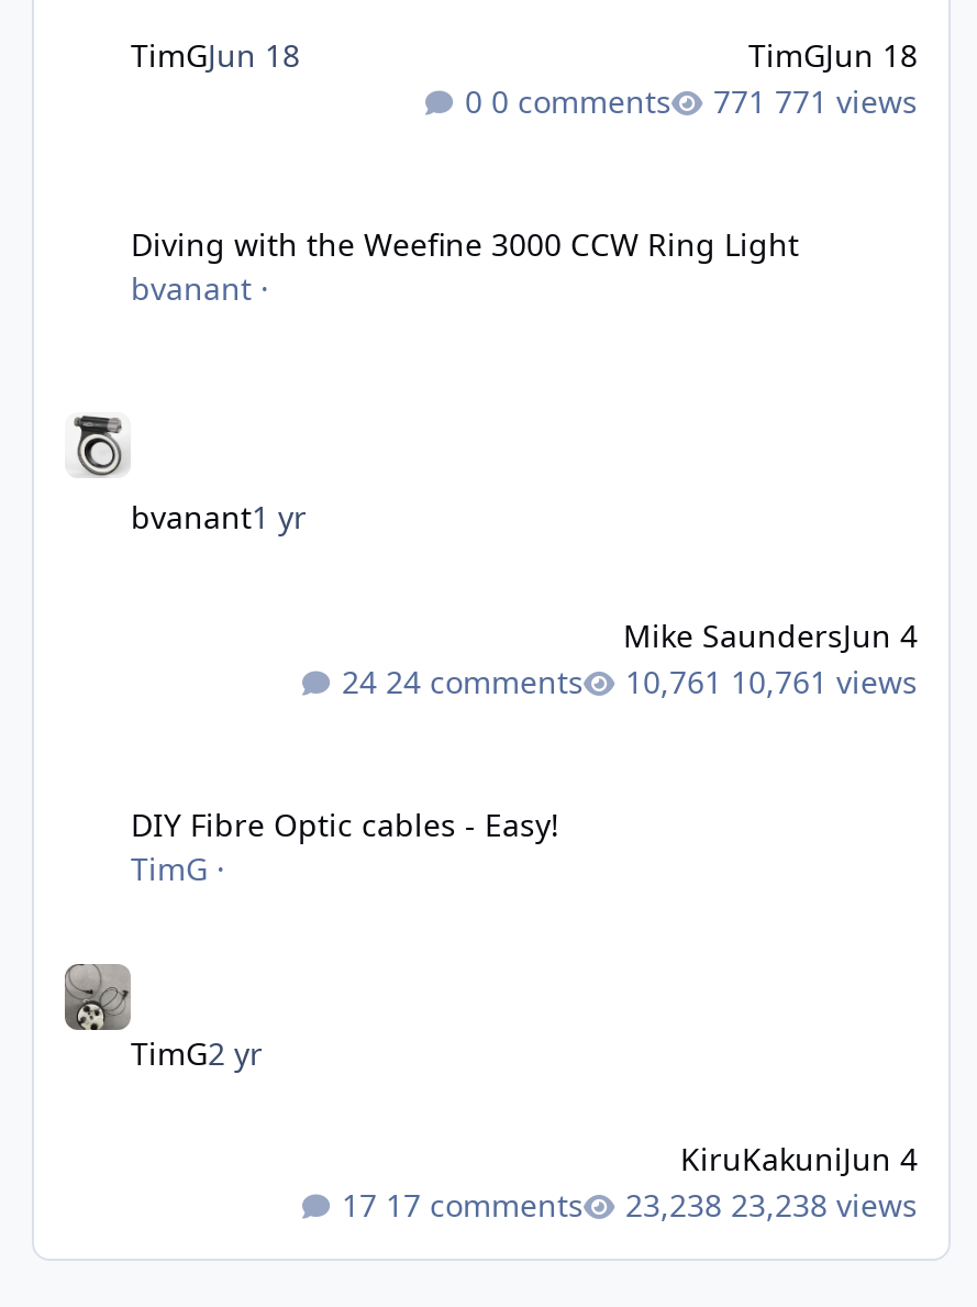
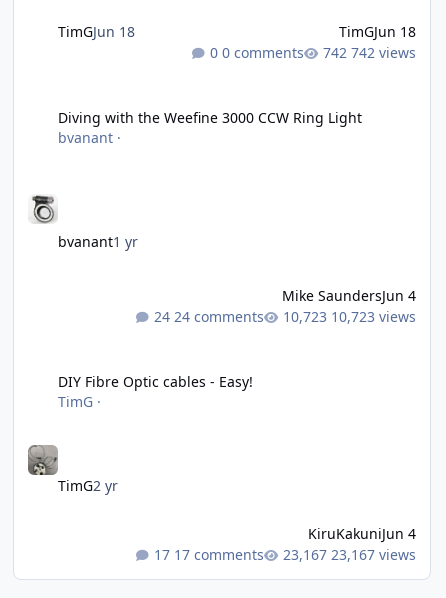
- 771 views
+ 742 views

- 10,761 views
+ 10,723 views

- 23,238 views
+ 23,167 views
